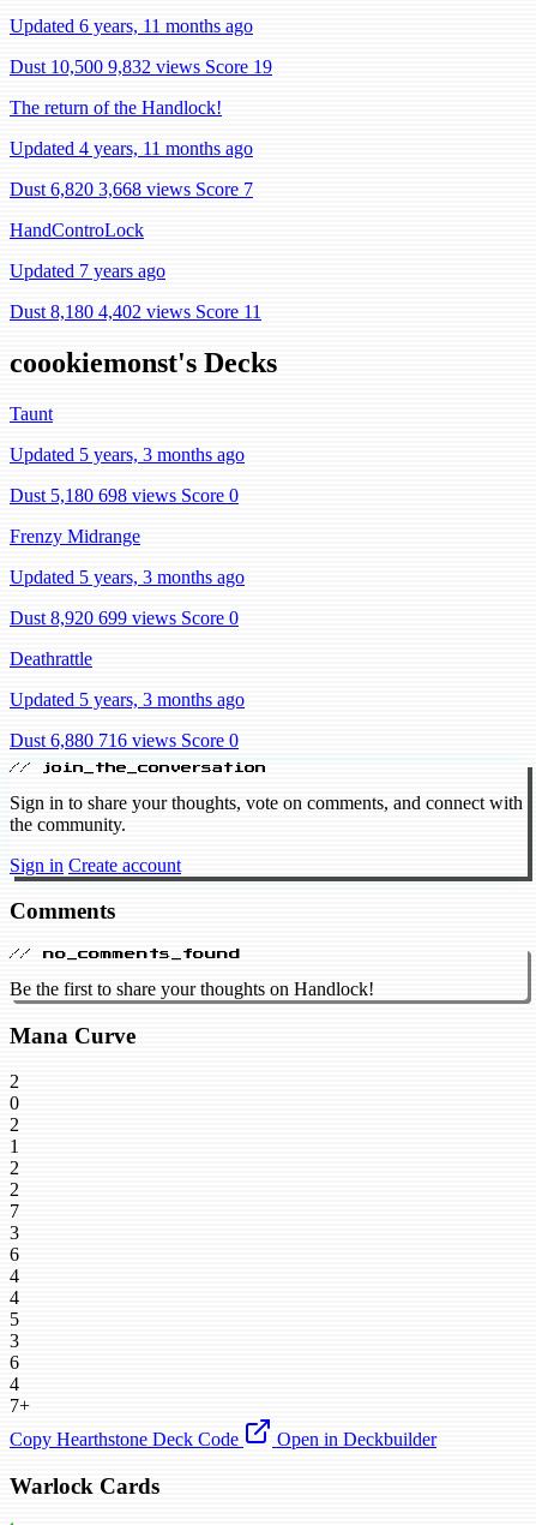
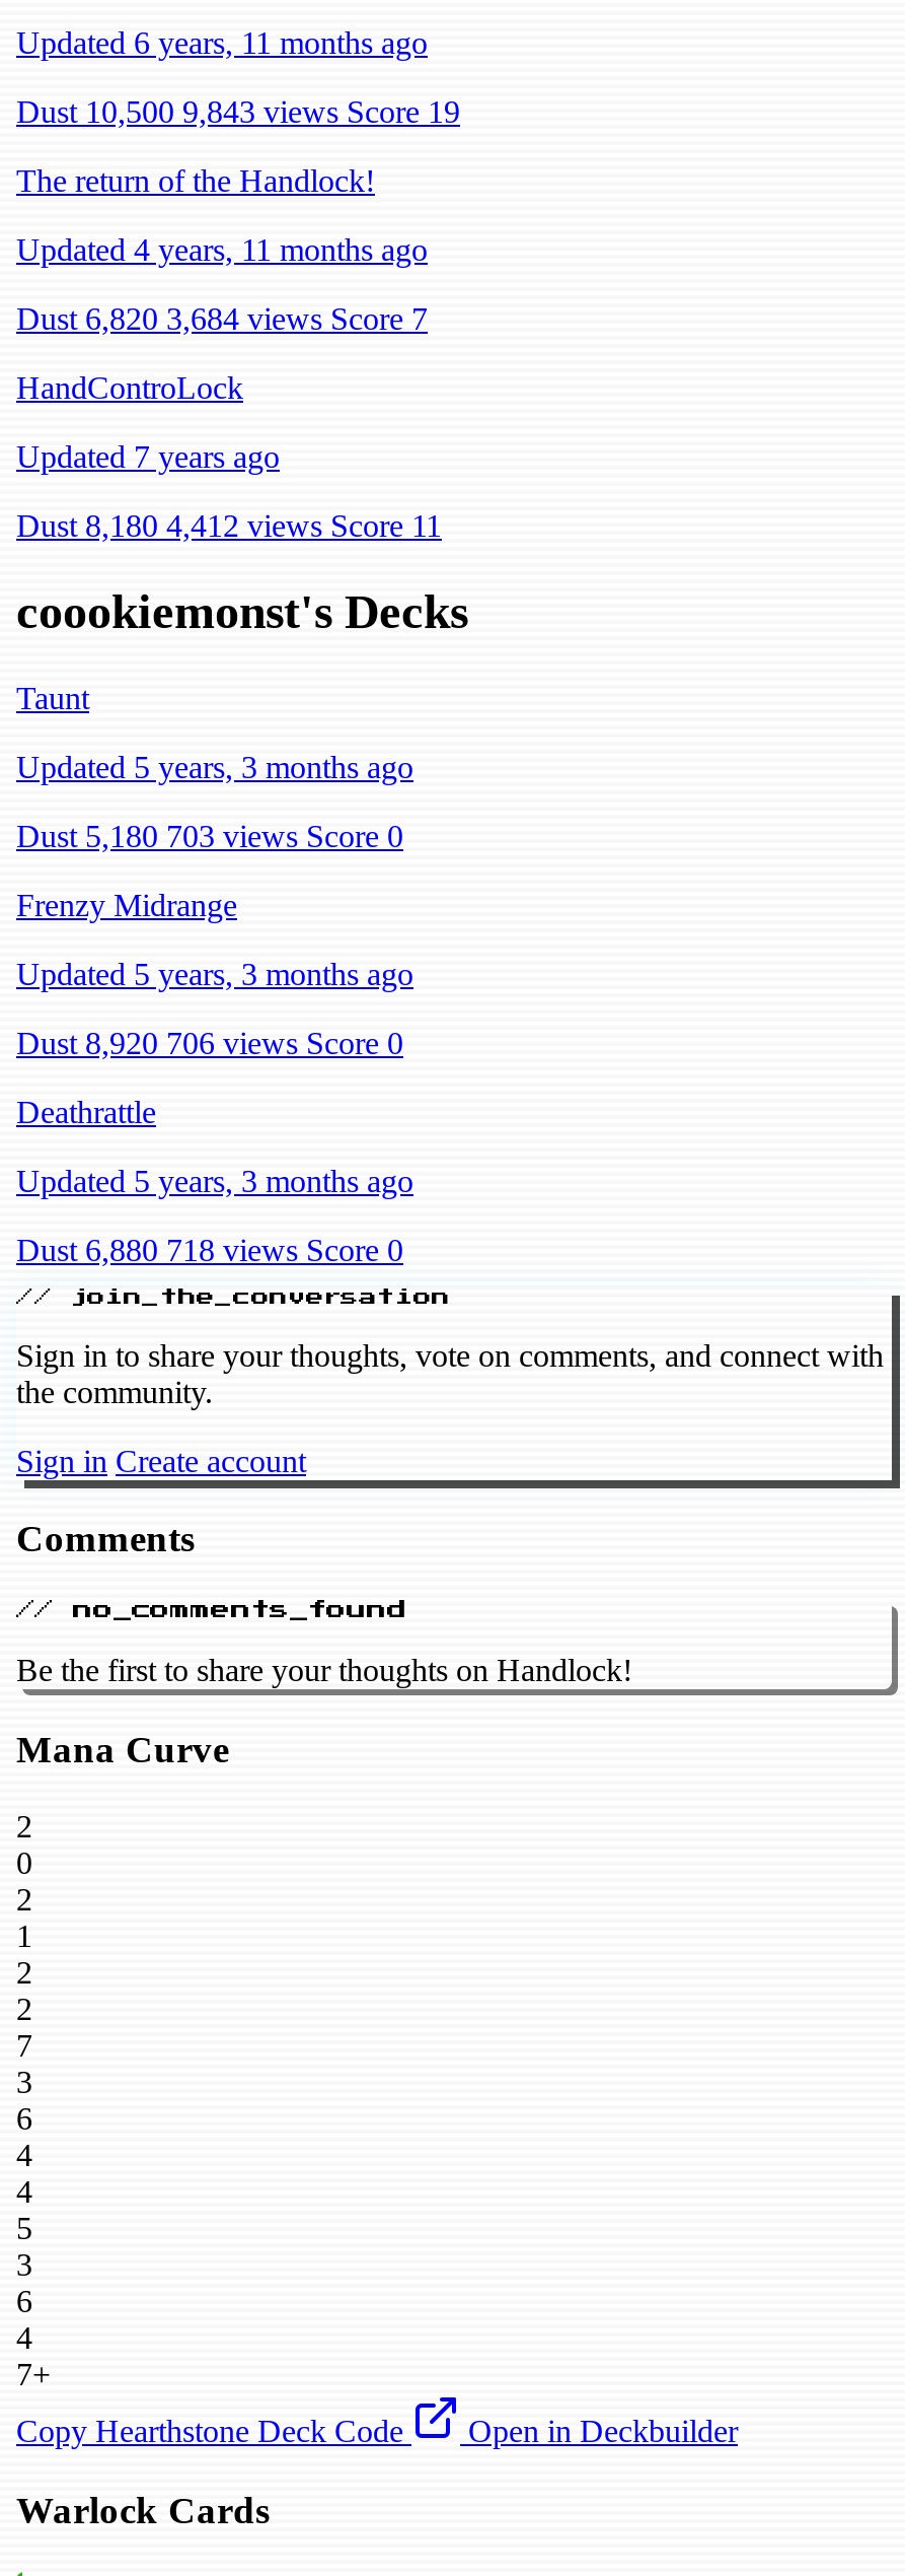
- Dust 10,500 9,832 views Score 19
+ Dust 10,500 9,843 views Score 19

- Dust 6,820 3,668 views Score 7
+ Dust 6,820 3,684 views Score 7

- Dust 8,180 4,402 views Score 11
+ Dust 8,180 4,412 views Score 11

- Dust 5,180 698 views Score 0
+ Dust 5,180 703 views Score 0

- Dust 8,920 699 views Score 0
+ Dust 8,920 706 views Score 0

- Dust 6,880 716 views Score 0
+ Dust 6,880 718 views Score 0
